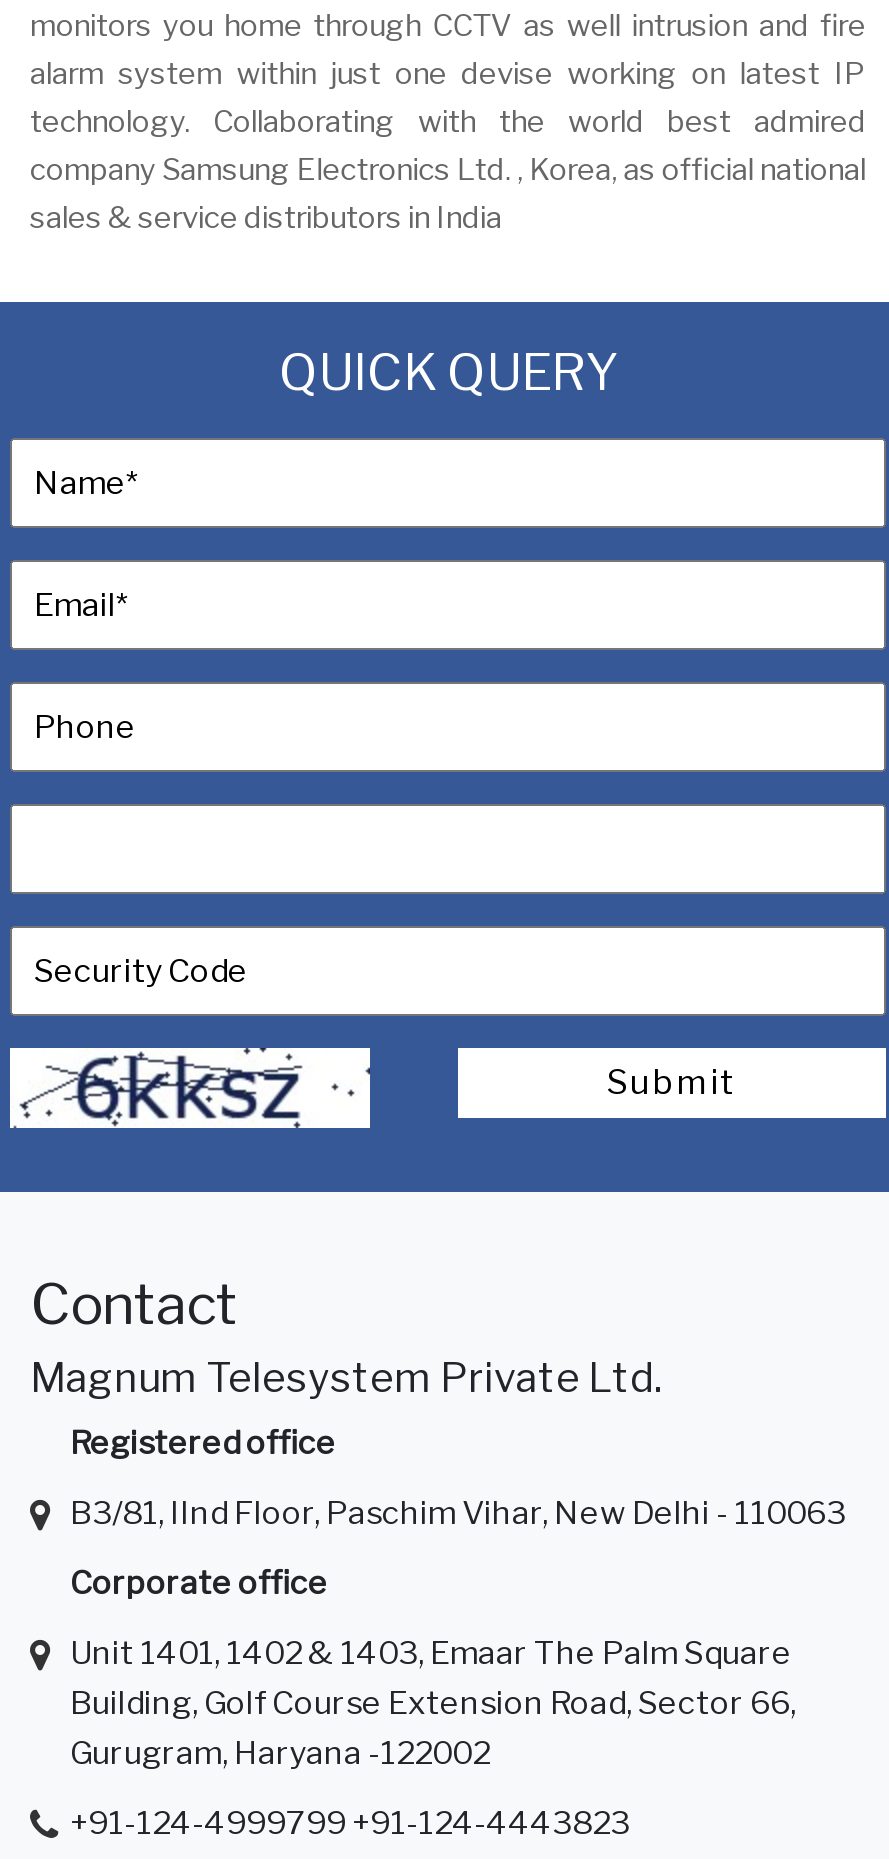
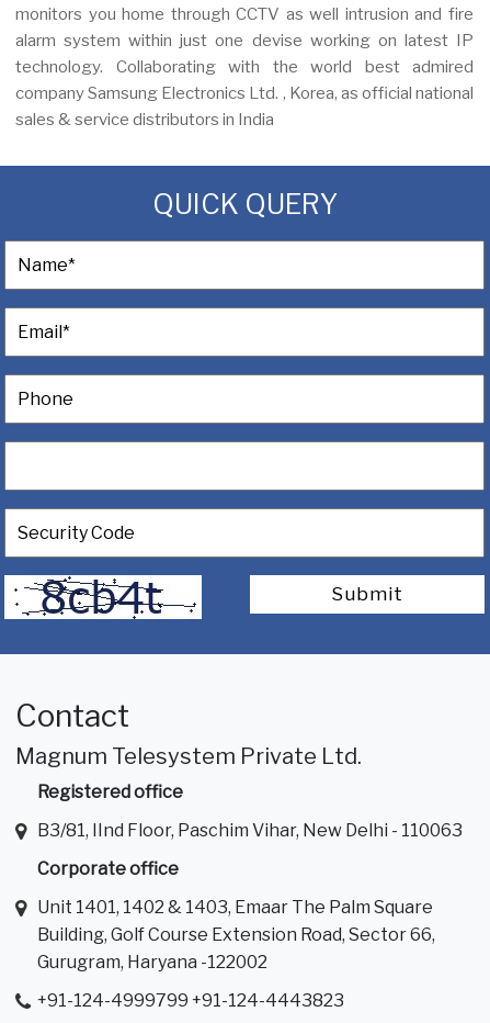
- [image]
+ [image]
